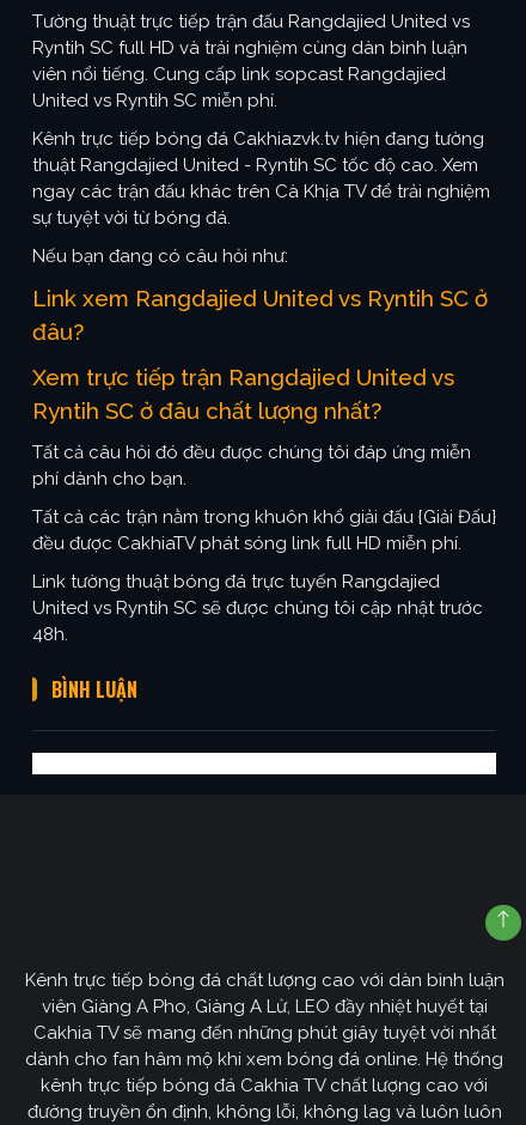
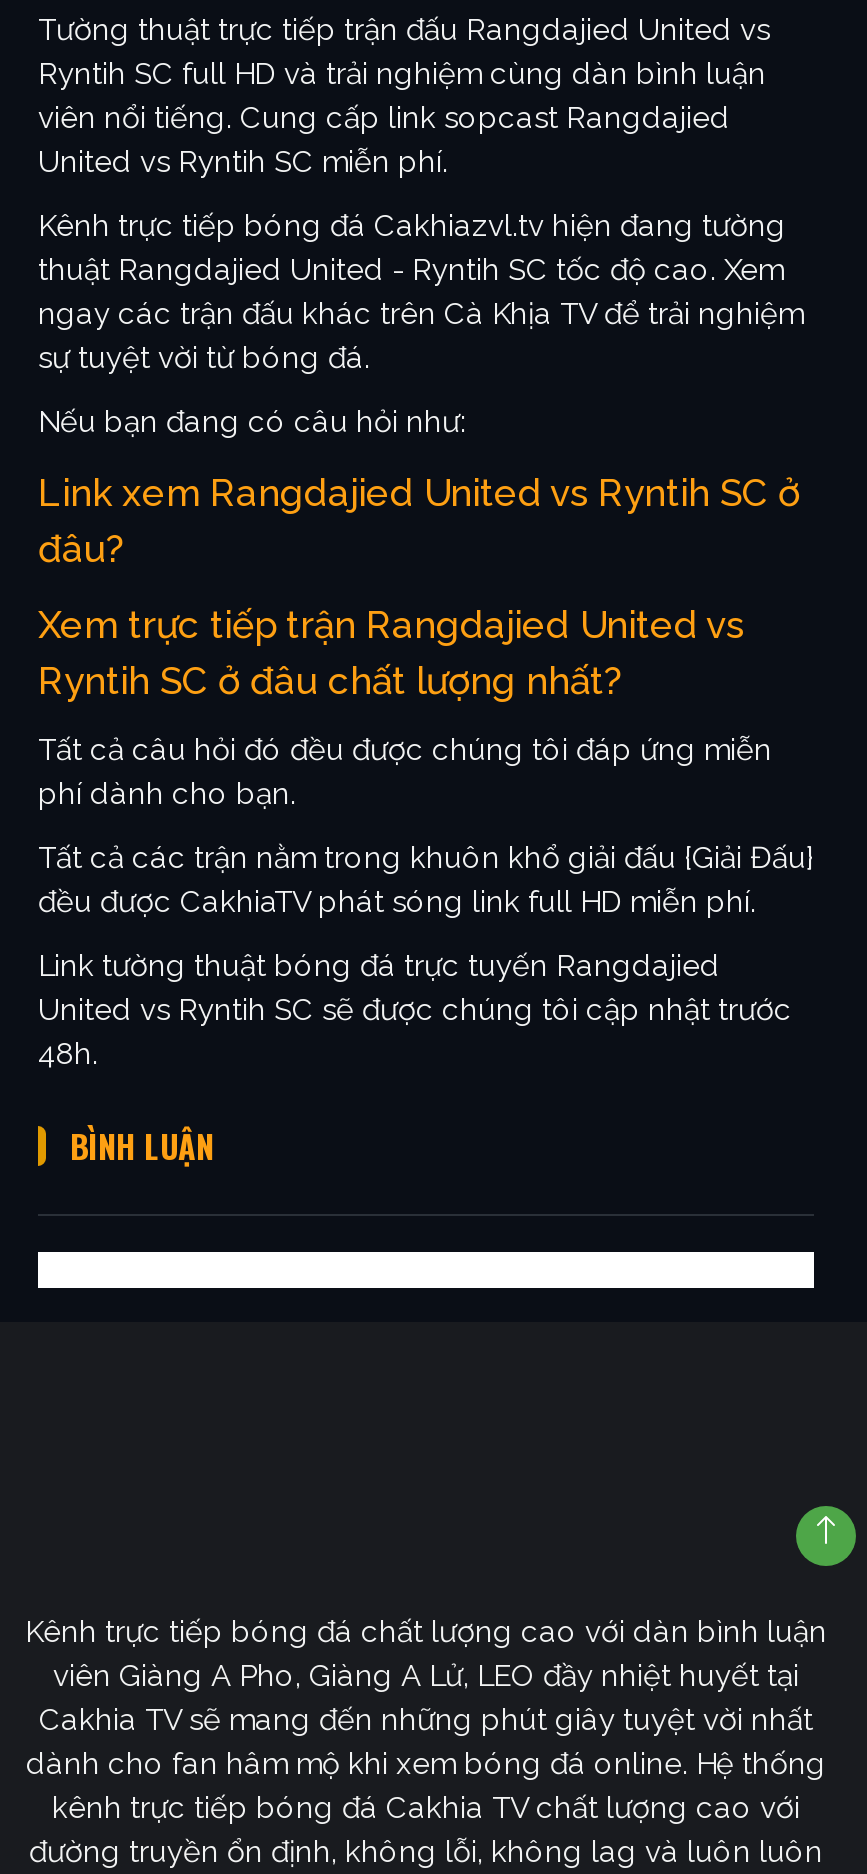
- Kênh trực tiếp bóng đá Cakhiazvk.tv hiện đang tường
+ Kênh trực tiếp bóng đá Cakhiazvl.tv hiện đang tường
